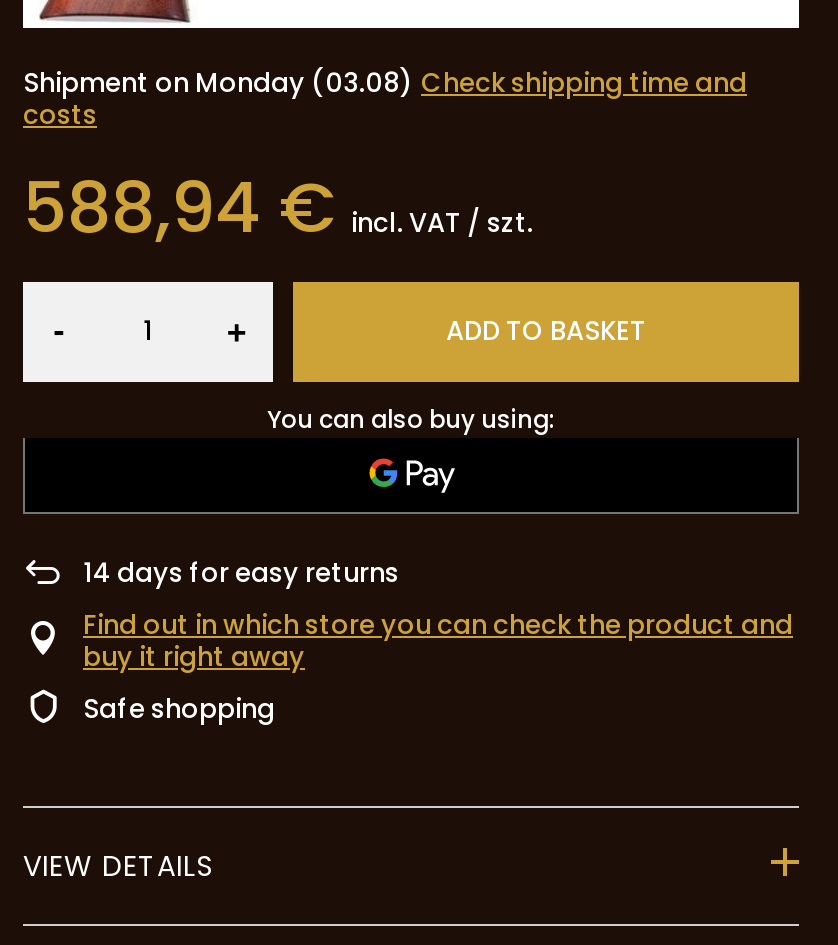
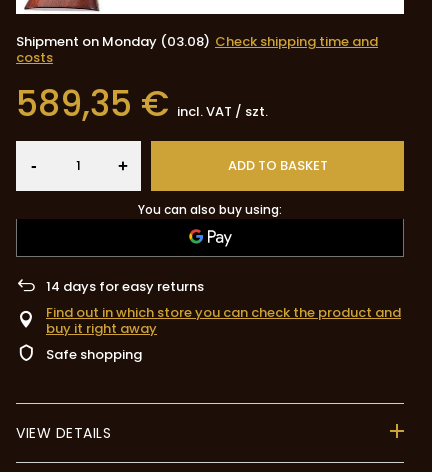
- 588,94 € incl. VAT/szt.
+ 589,35 € incl. VAT/szt.
